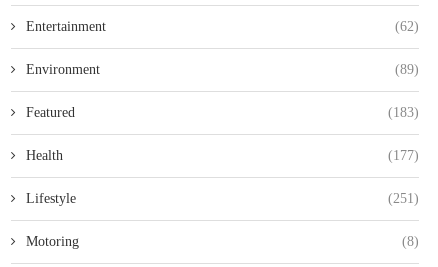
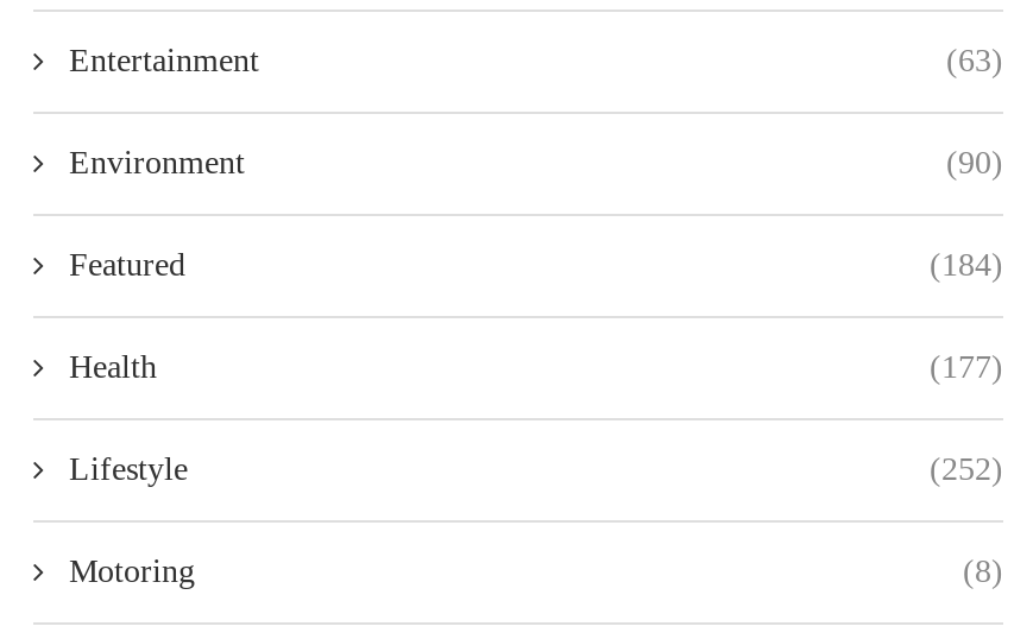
- (62)
+ (63)

- (89)
+ (90)

- (183)
+ (184)

- (251)
+ (252)
